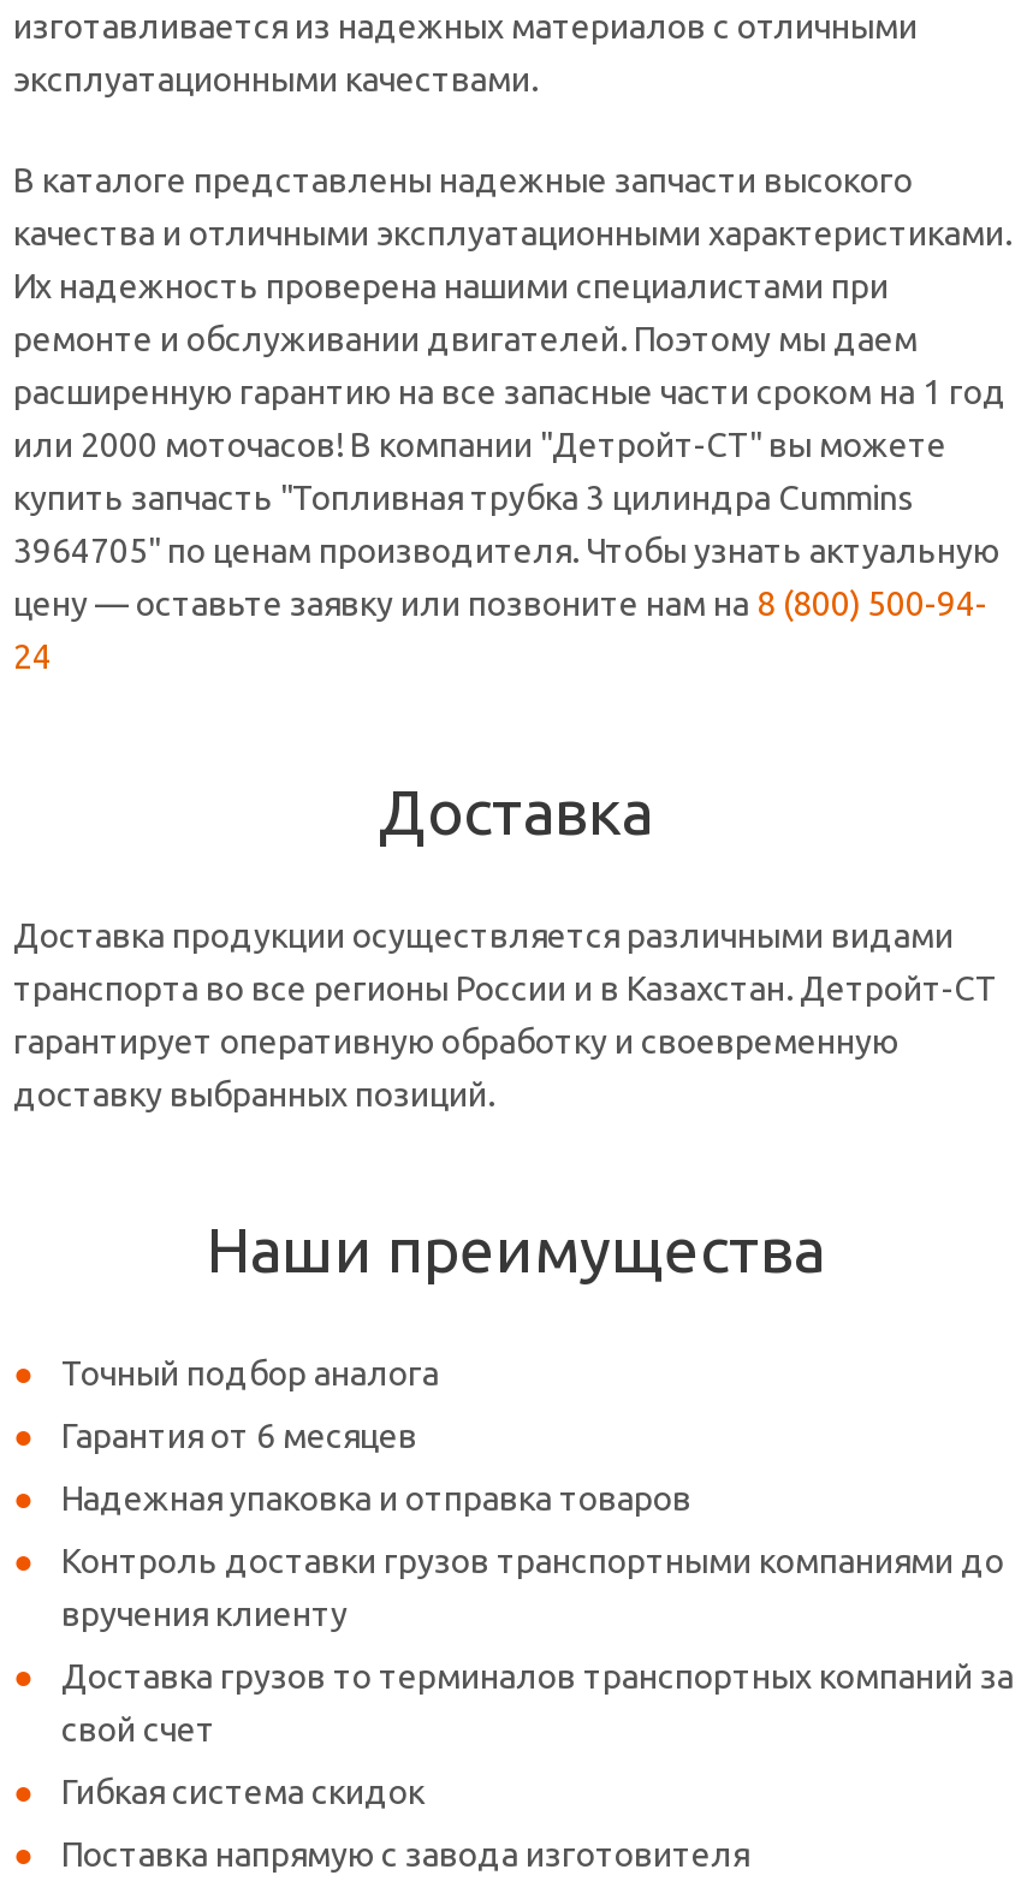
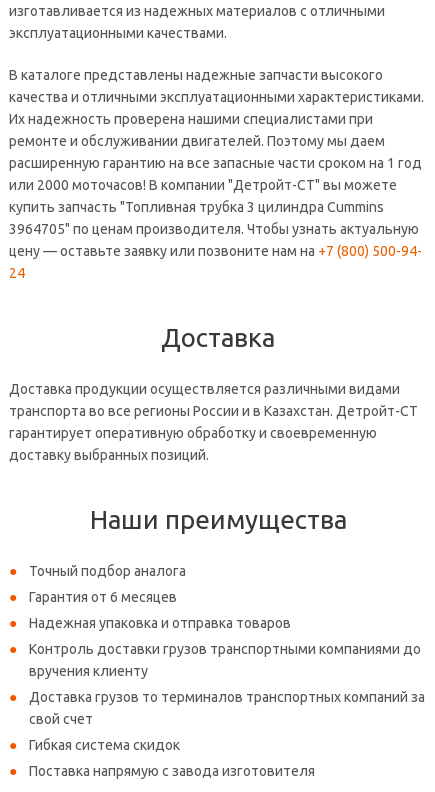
- цену — оставьте заявку или позвоните нам на 8 (800) 500-94-
+ цену — оставьте заявку или позвоните нам на +7 (800) 500-94-
